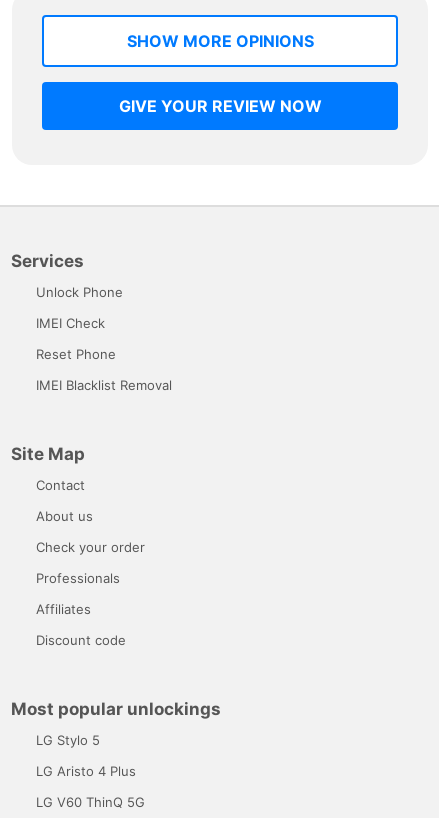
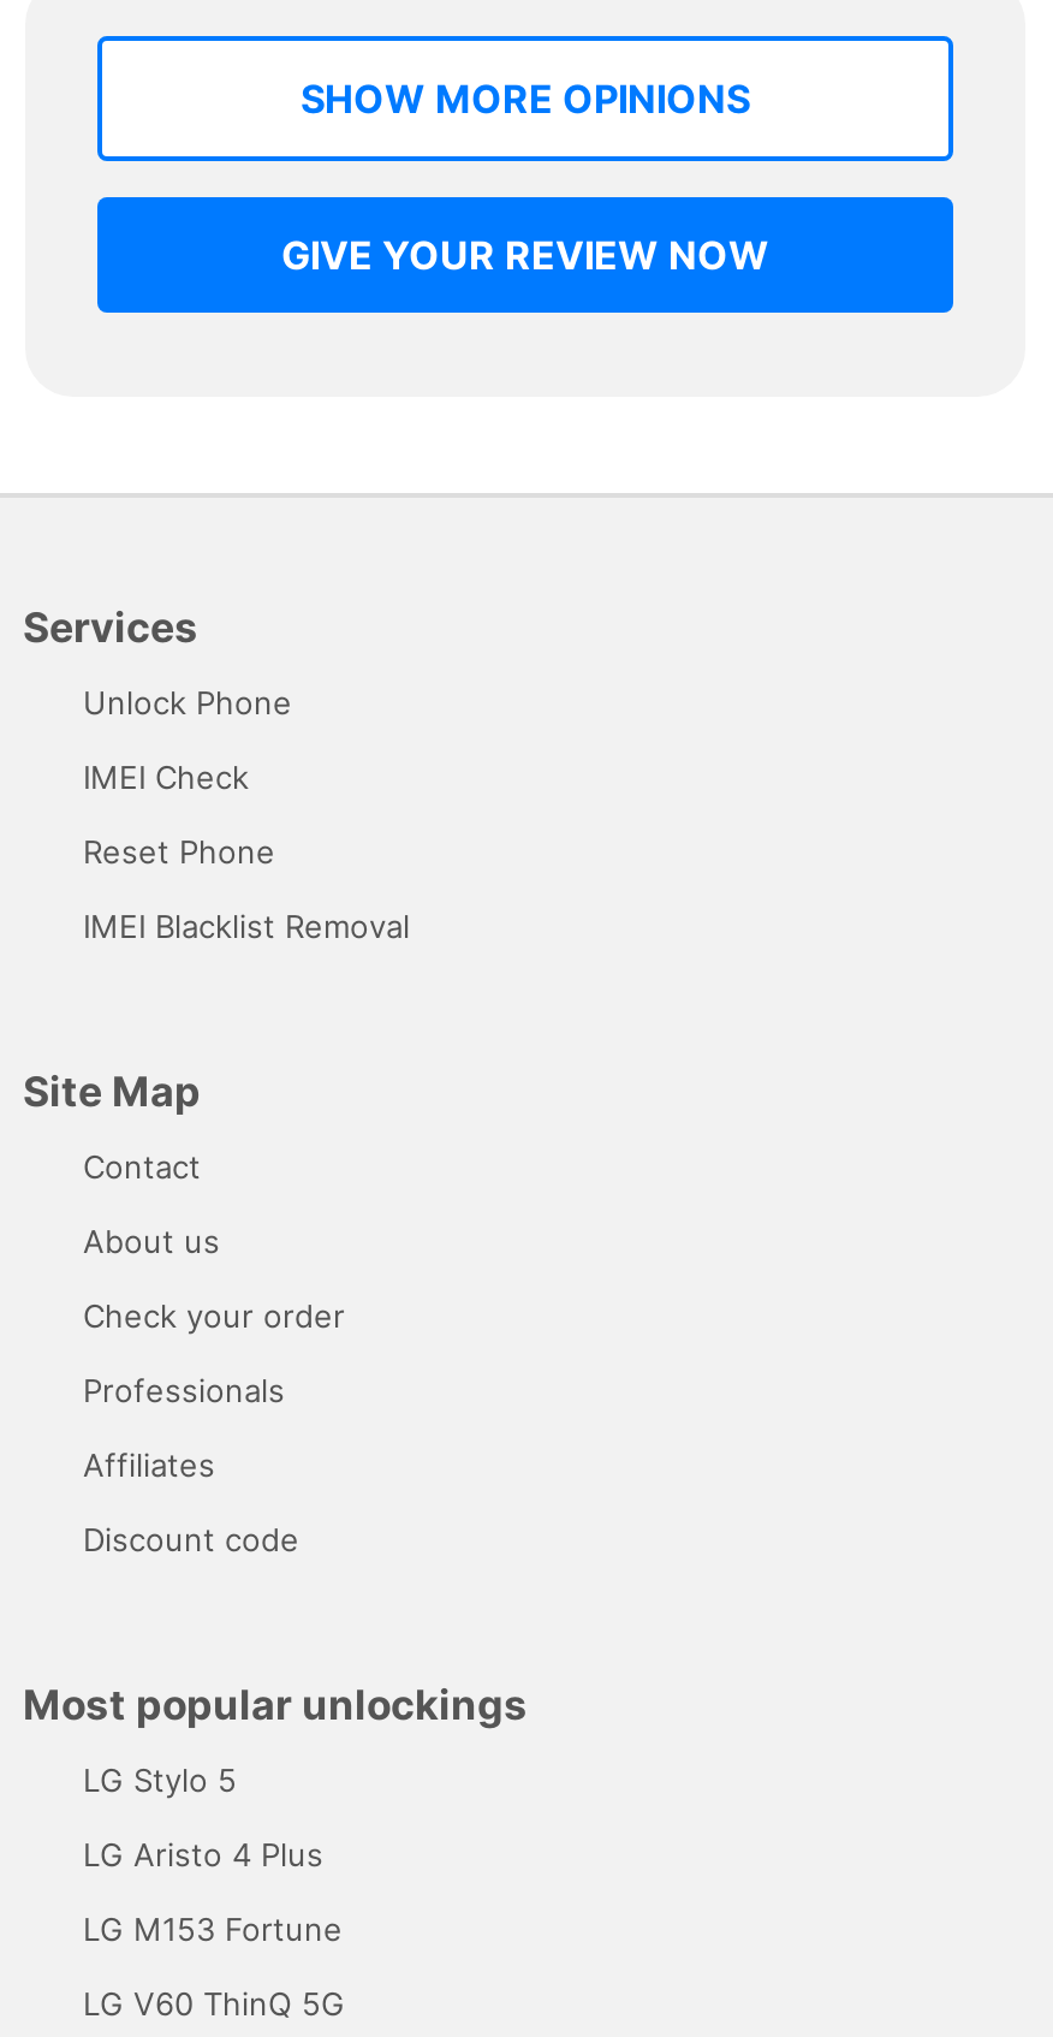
+ LG M153 Fortune
